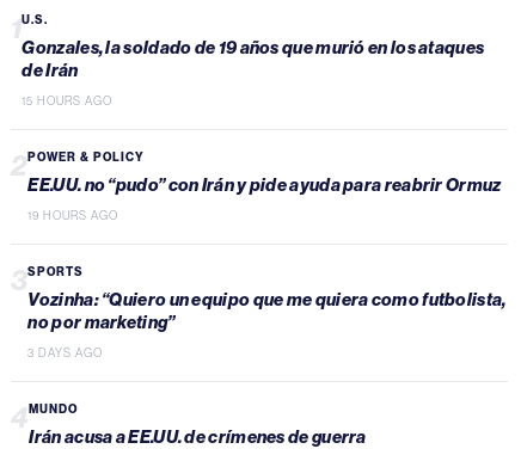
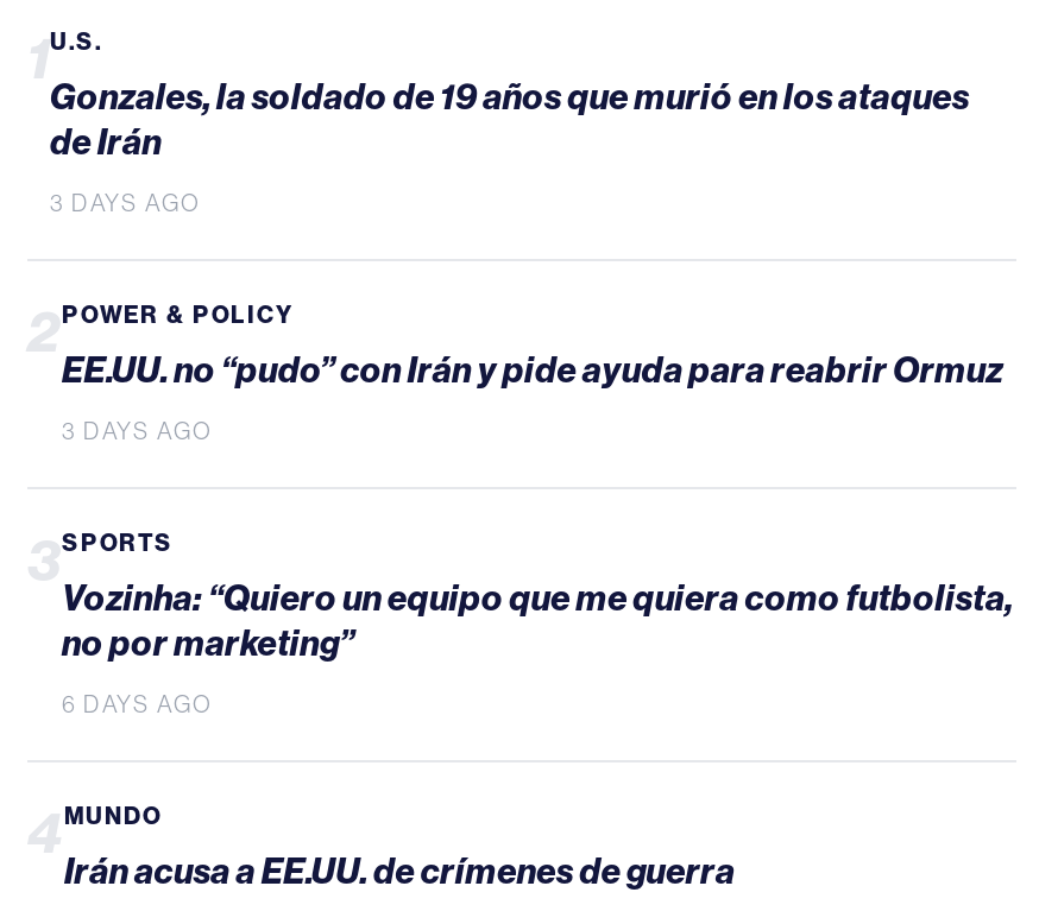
- 15 HOURS AGO
+ 3 DAYS AGO

- 19 HOURS AGO
+ 3 DAYS AGO

- 3 DAYS AGO
+ 6 DAYS AGO
